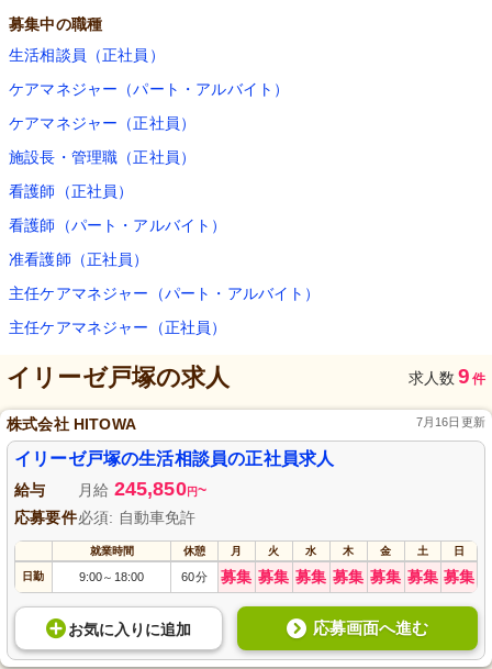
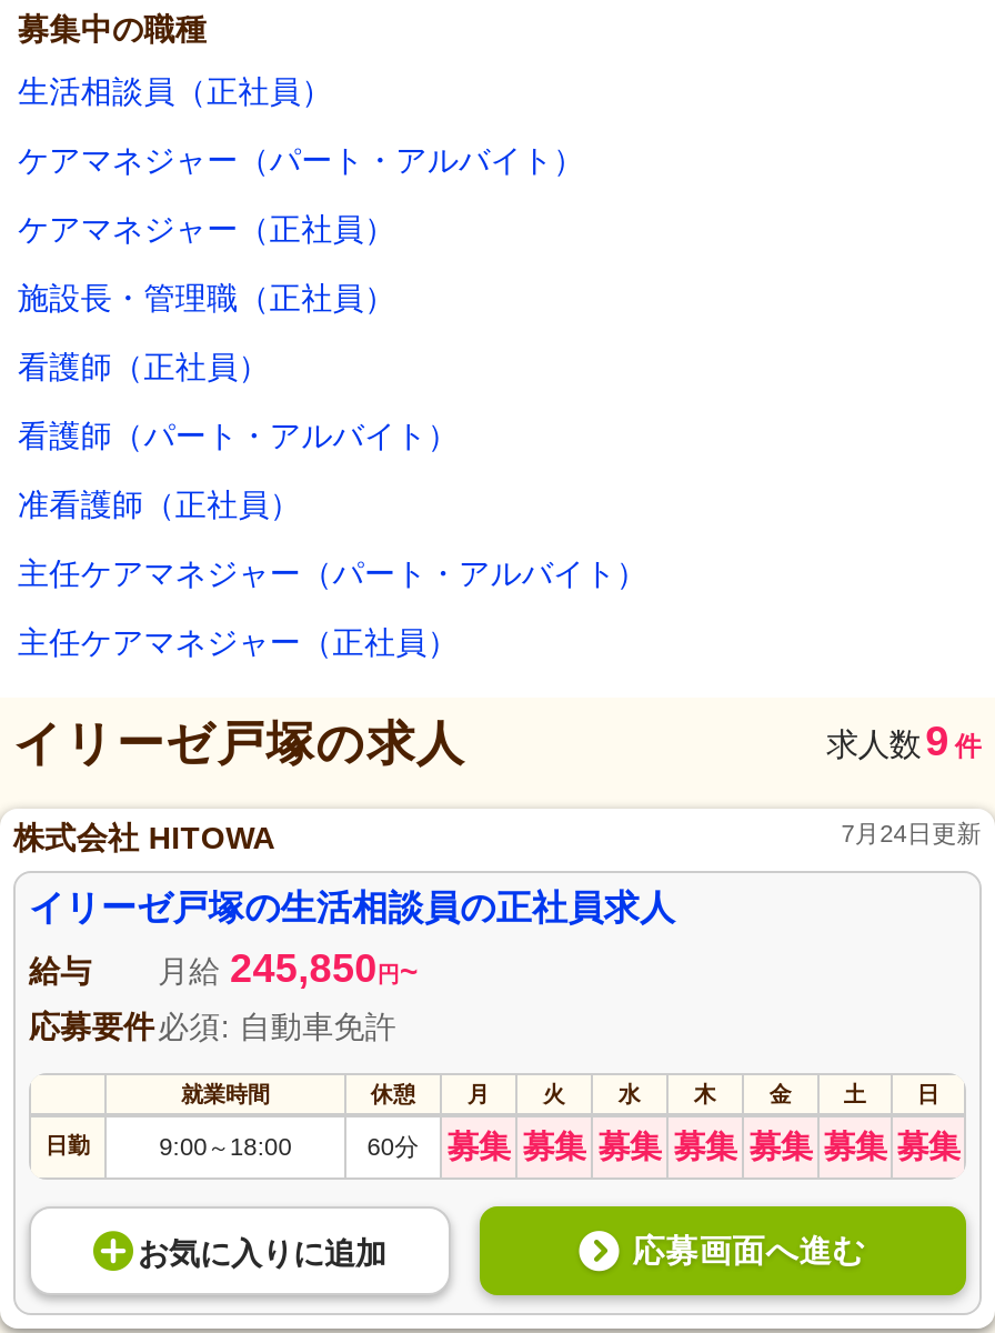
- 7月16日更新
+ 7月24日更新
